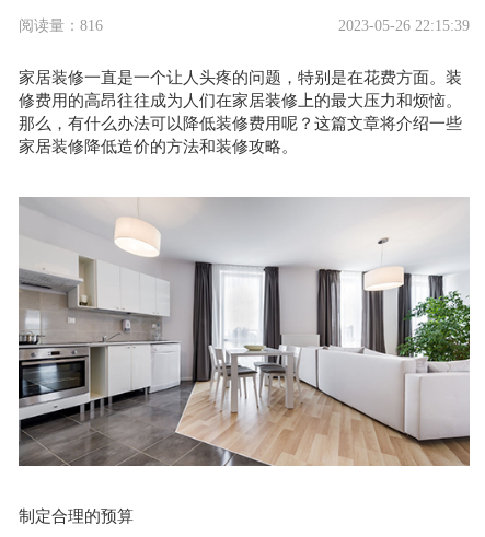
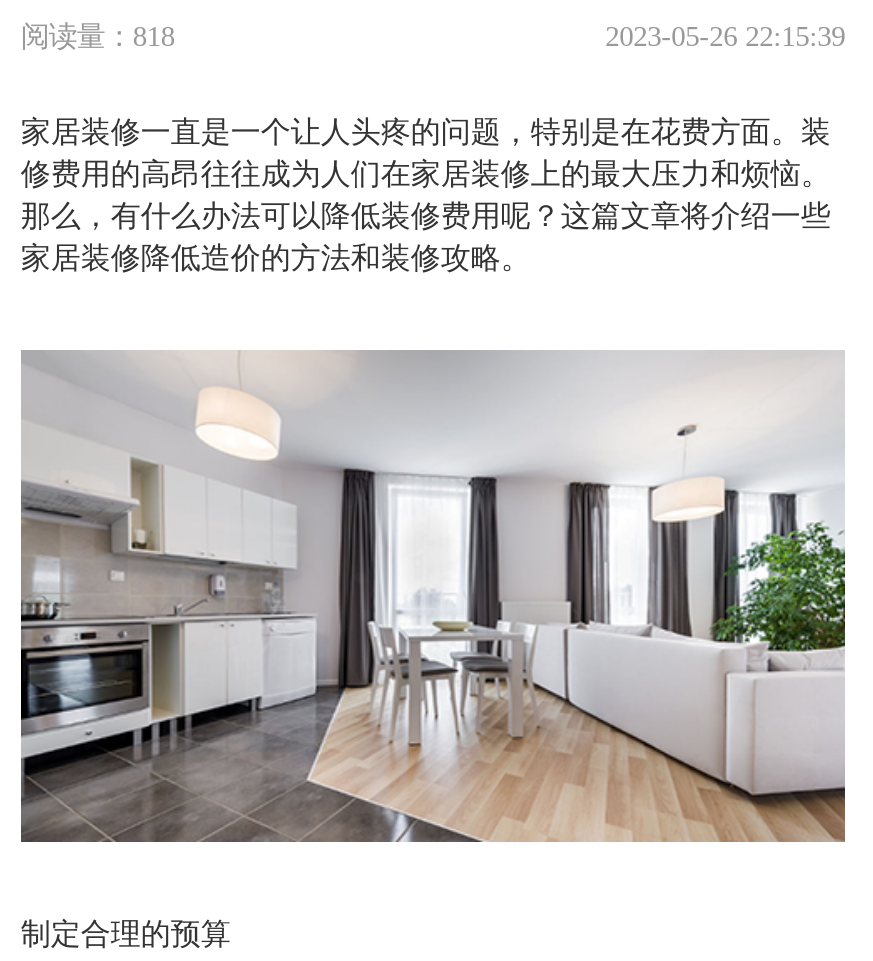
- 阅读量：816
+ 阅读量：818
